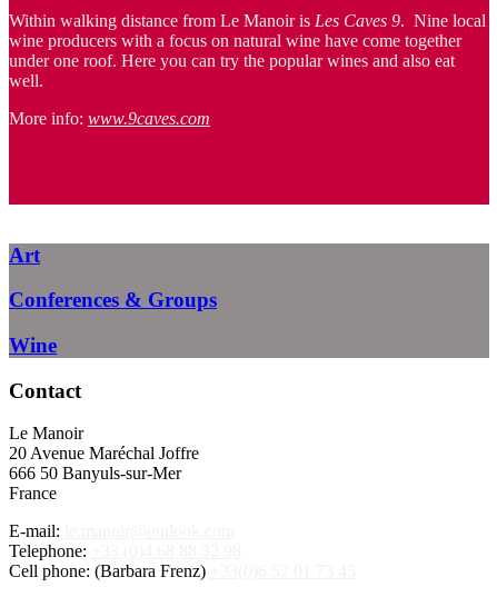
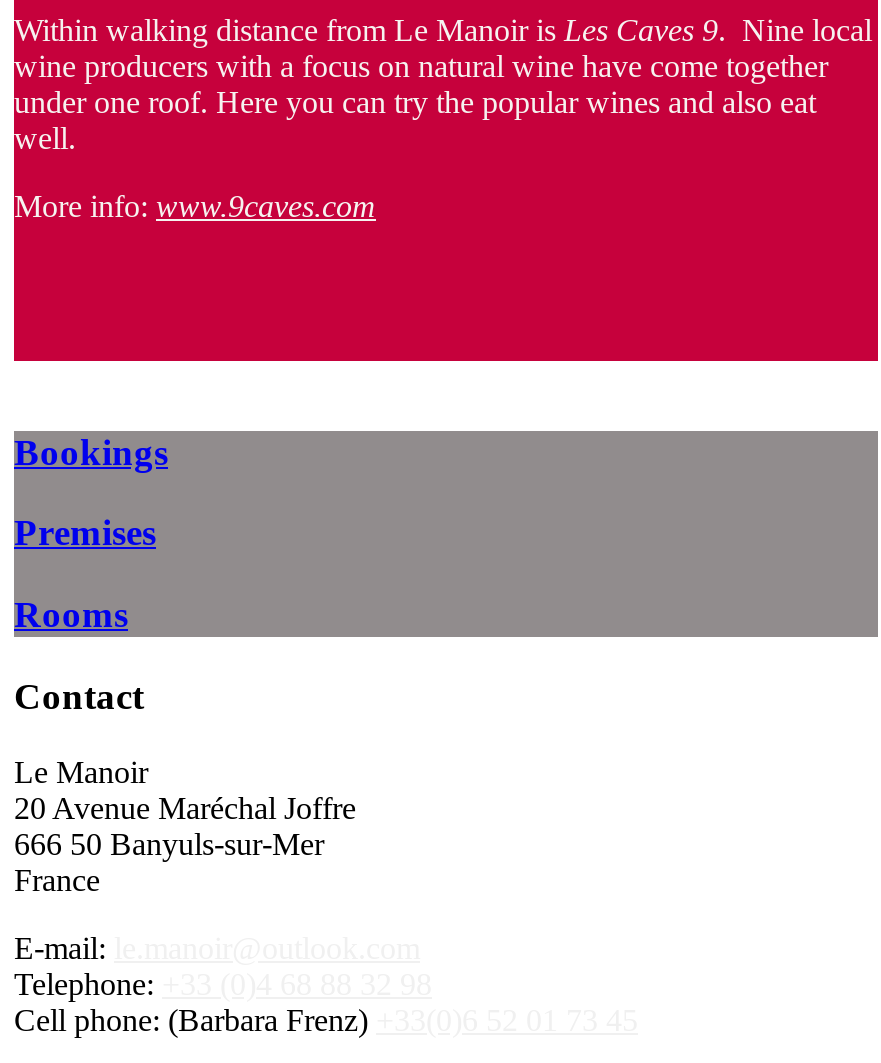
- Art
+ Bookings

- Conferences & Groups
+ Premises

- Wine
+ Rooms
